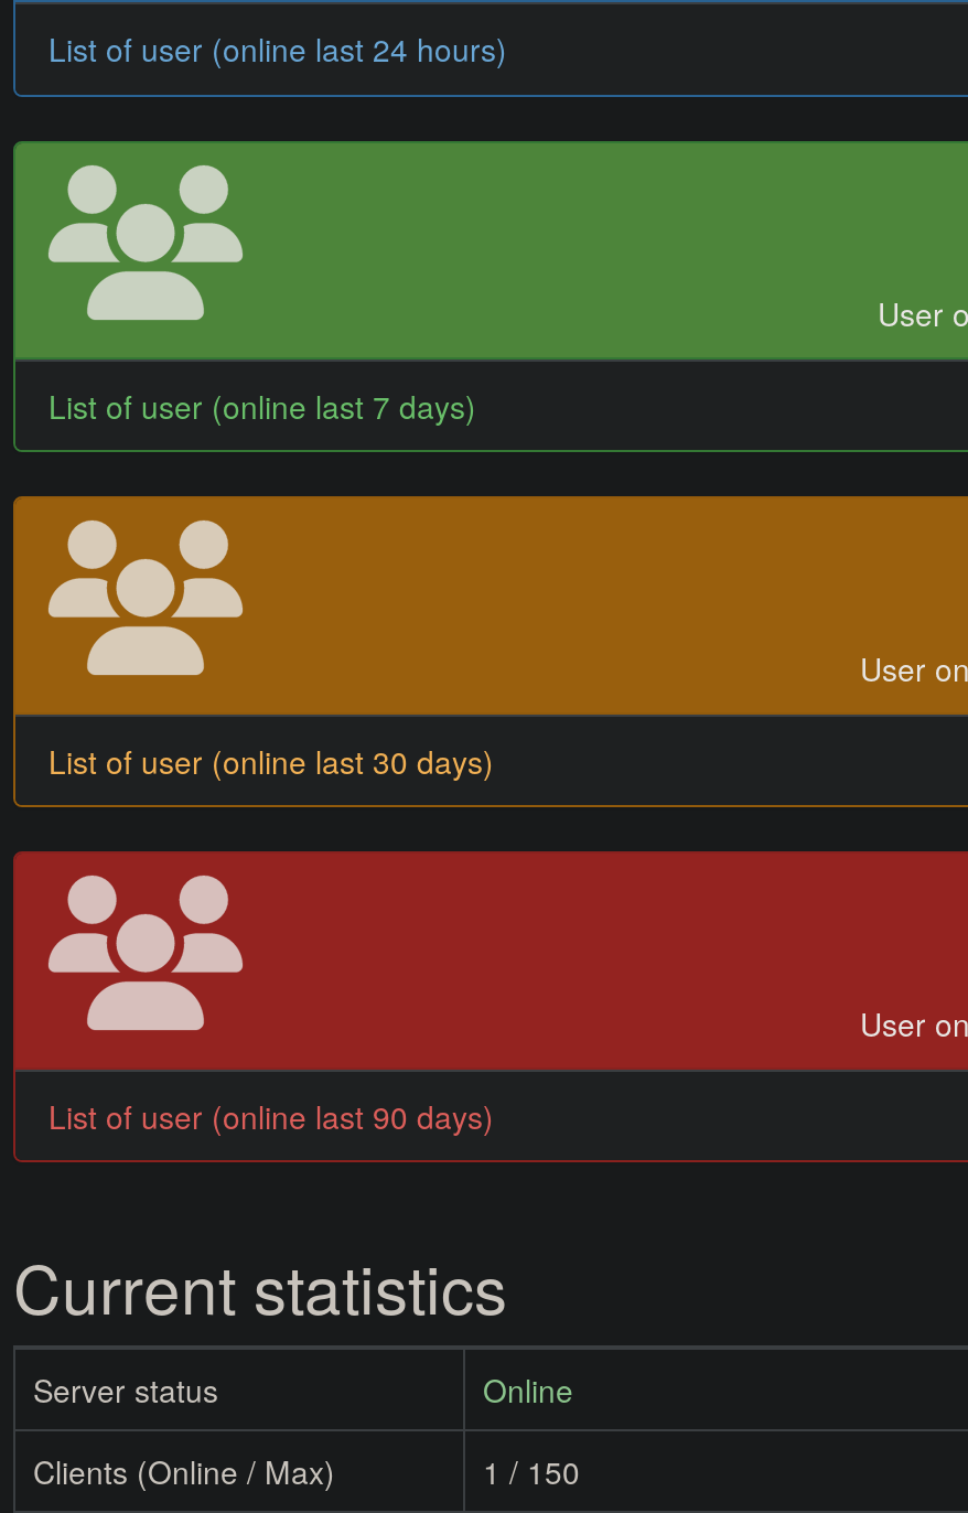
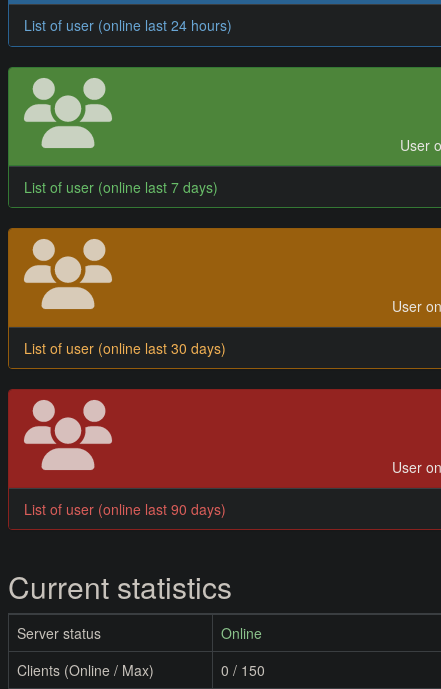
- 1 / 150
+ 0 / 150
